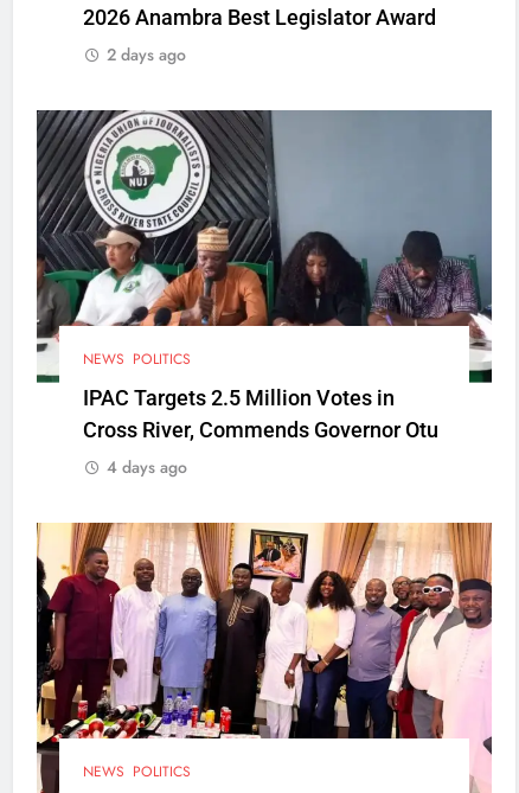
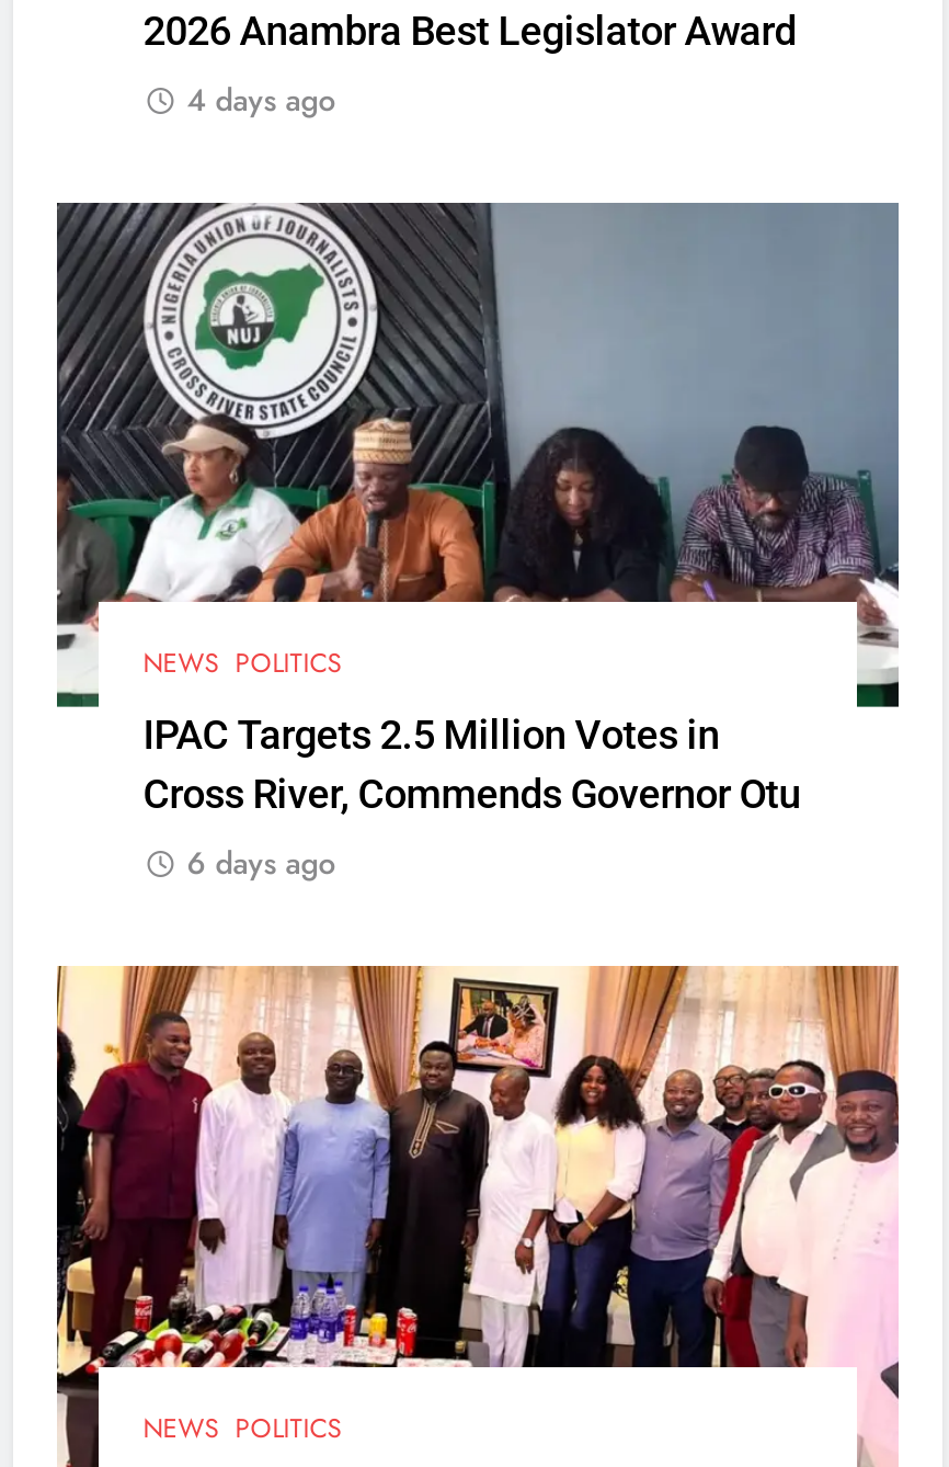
- 2 days ago
+ 4 days ago

- 4 days ago
+ 6 days ago
